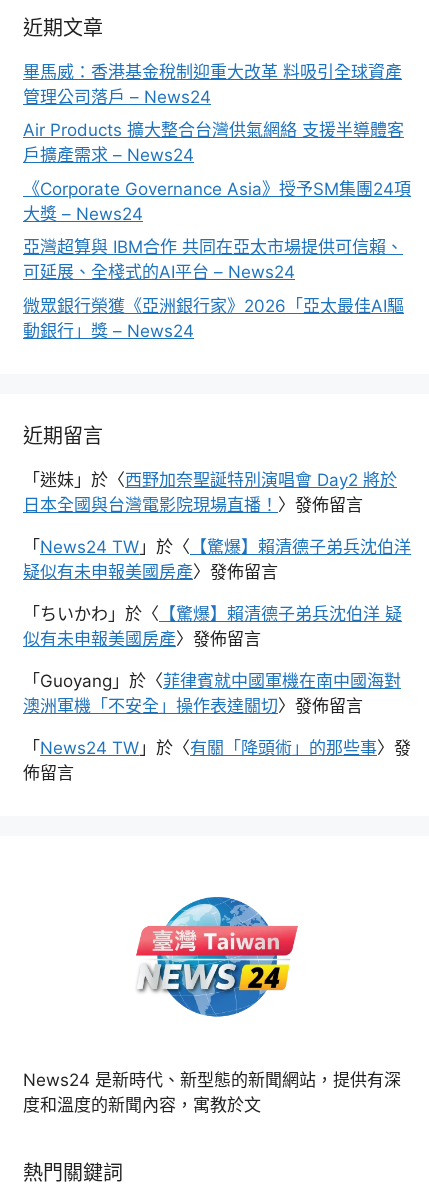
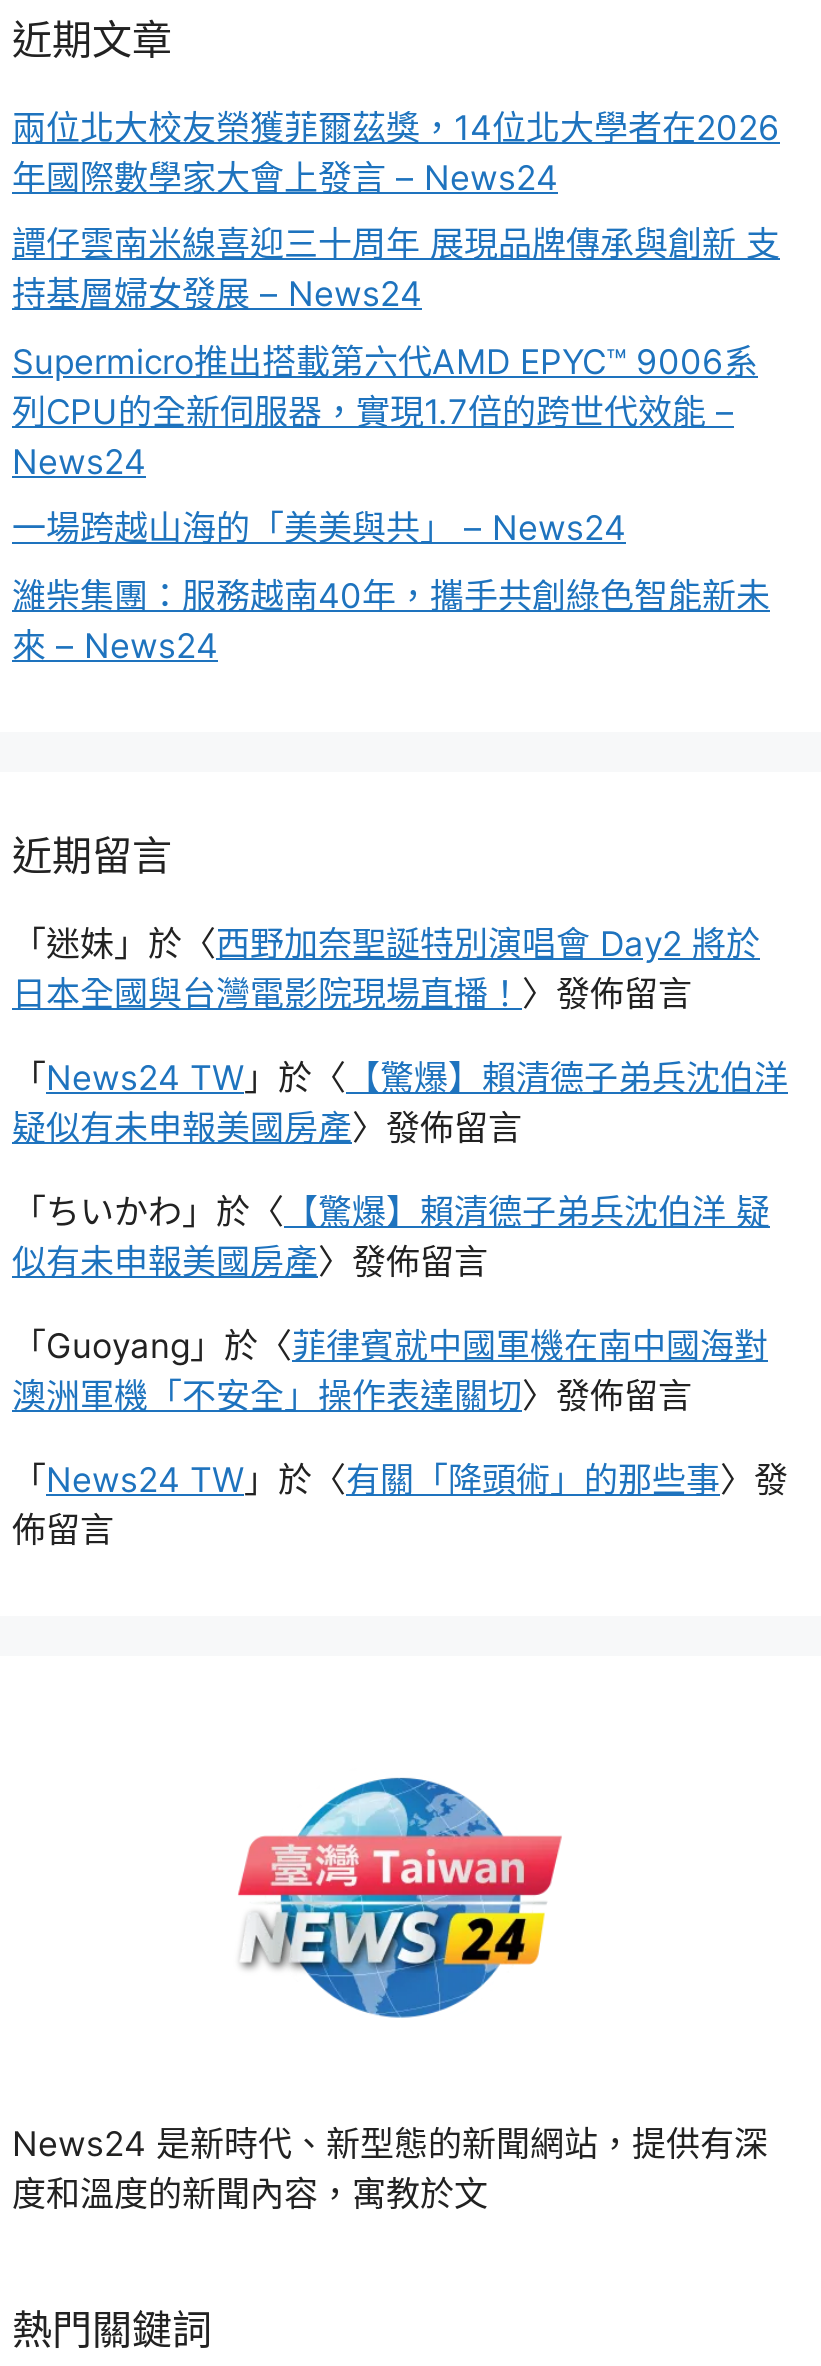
- 畢馬威：香港基金稅制迎重大改革 料吸引全球資產
- 管理公司落戶 – News24
+ 兩位北大校友榮獲菲爾茲獎，14位北大學者在2026
+ 年國際數學家大會上發言 – News24

- Air Products 擴大整合台灣供氣網絡 支援半導體客
- 戶擴產需求 – News24
+ 譚仔雲南米線喜迎三十周年 展現品牌傳承與創新 支
+ 持基層婦女發展 – News24

- 《Corporate Governance Asia》授予SM集團24項
- 大獎 – News24
+ Supermicro推出搭載第六代AMD EPYC™ 9006系
+ 列CPU的全新伺服器，實現1.7倍的跨世代效能 –
+ News24

- 亞灣超算與 IBM合作 共同在亞太市場提供可信賴、
- 可延展、全棧式的AI平台 – News24
+ 一場跨越山海的「美美與共」 – News24

- 微眾銀行榮獲《亞洲銀行家》2026「亞太最佳AI驅
- 動銀行」獎 – News24
+ 濰柴集團：服務越南40年，攜手共創綠色智能新未
+ 來 – News24
